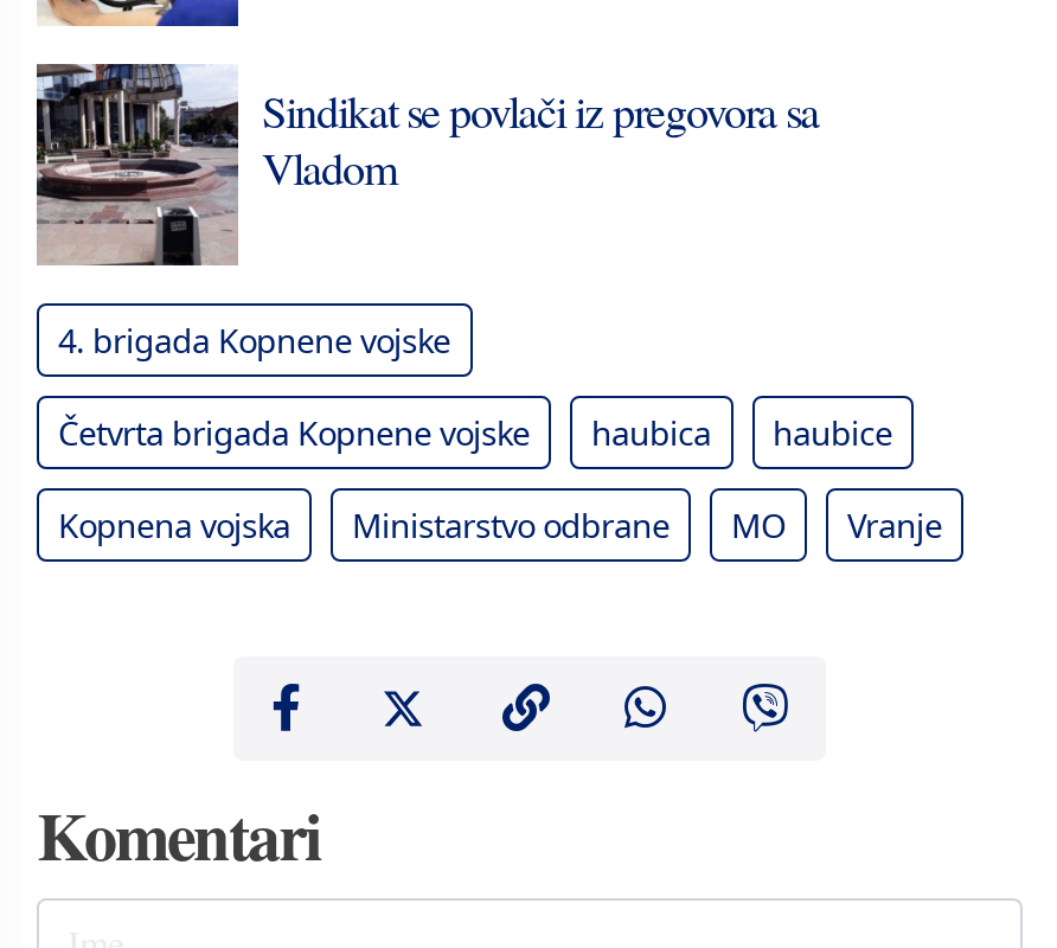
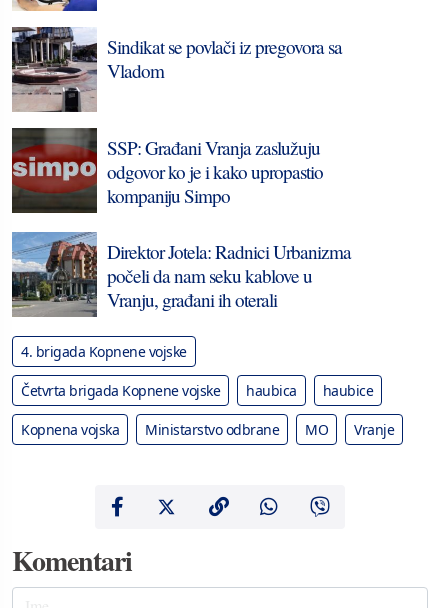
+ [image]
+ SSP: Građani Vranja zaslužuju
+ odgovor ko je i kako upropastio
+ kompaniju Simpo
+ Direktor Jotela: Radnici Urbanizma
+ počeli da nam seku kablove u
+ Vranju, građani ih oterali

+ [image]
